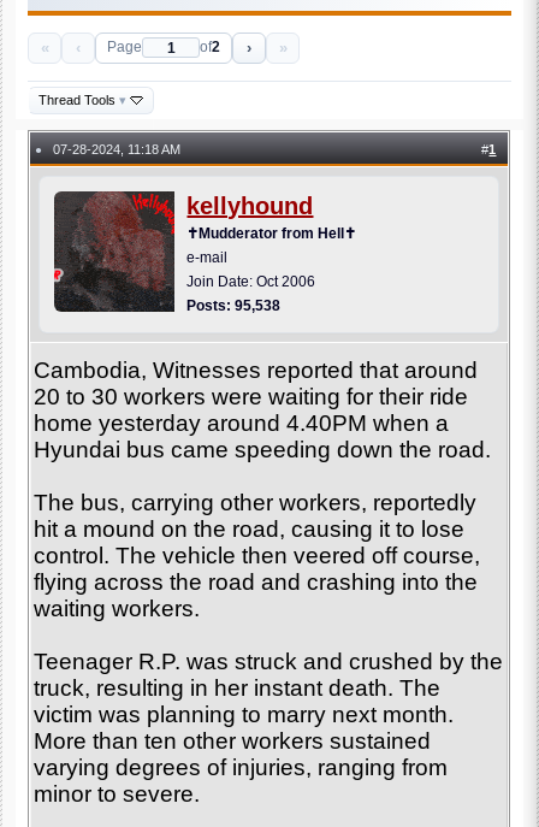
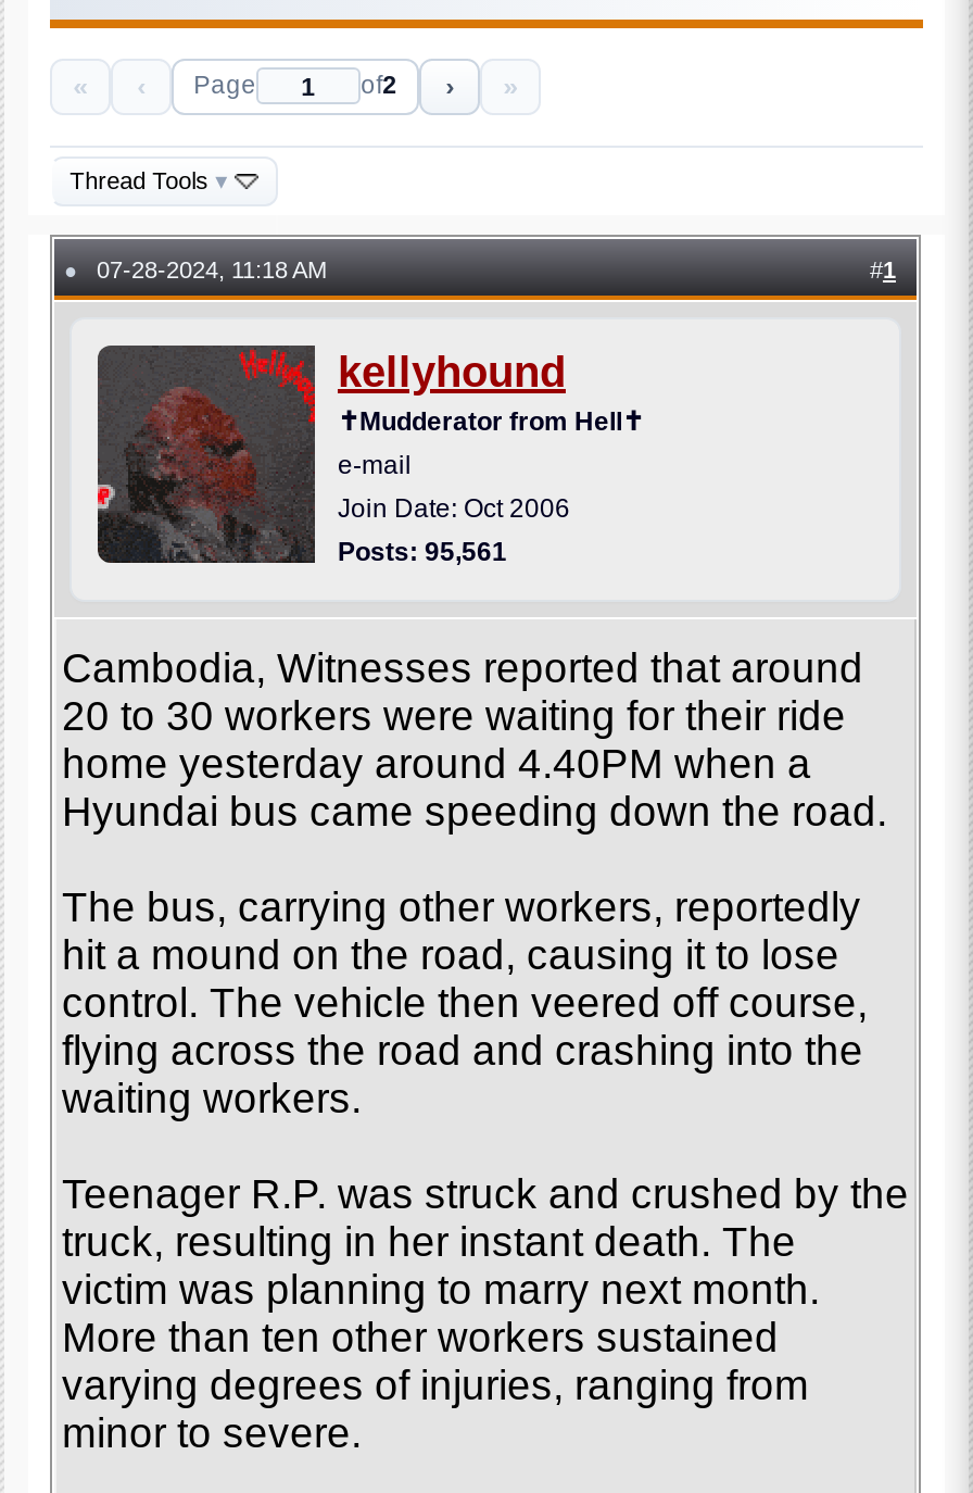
- [image]
- Posts: 95,538
+ [image]
+ Posts: 95,561
